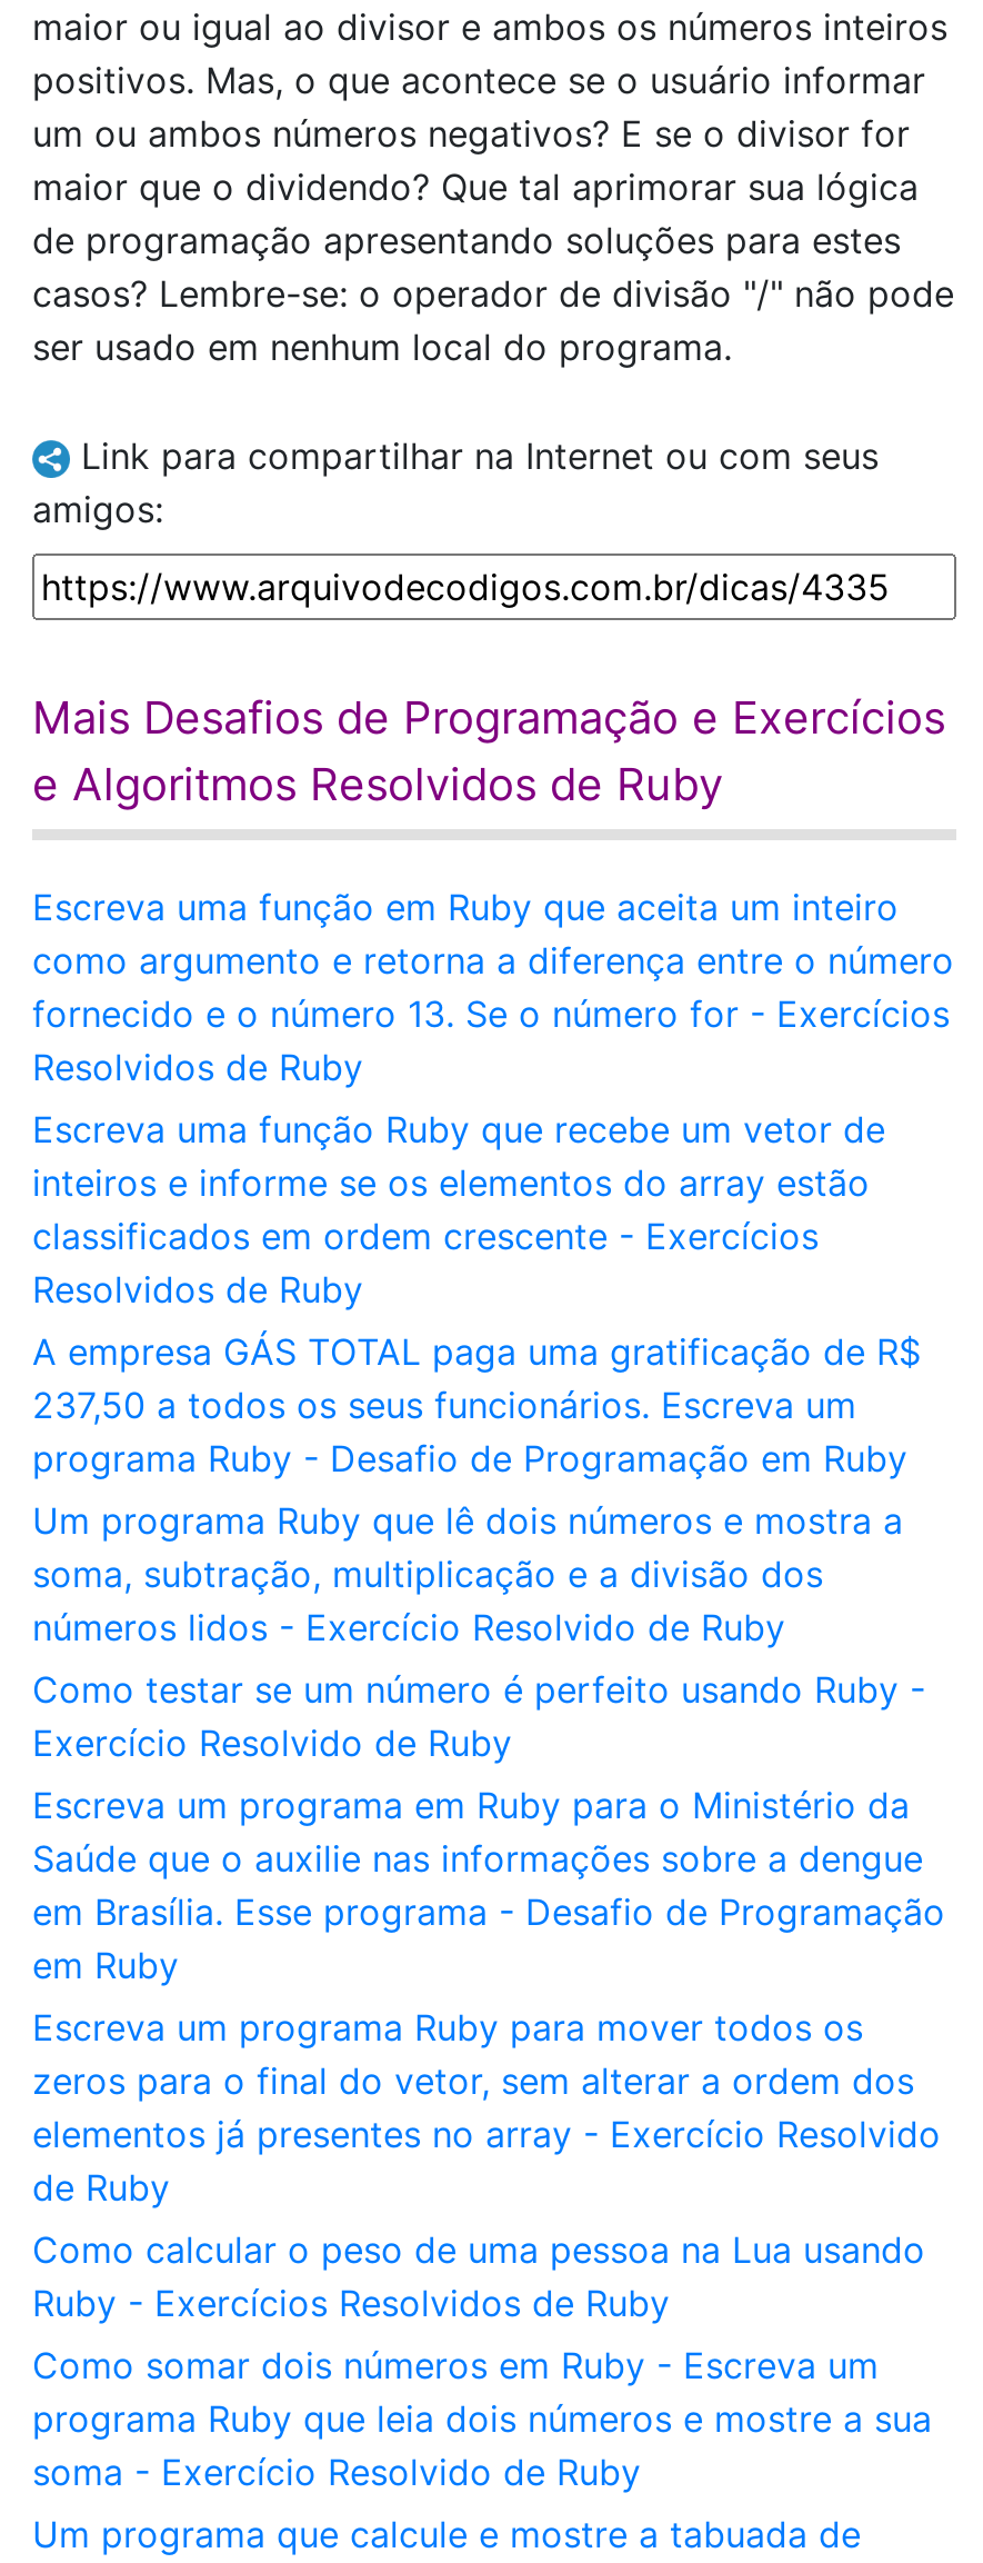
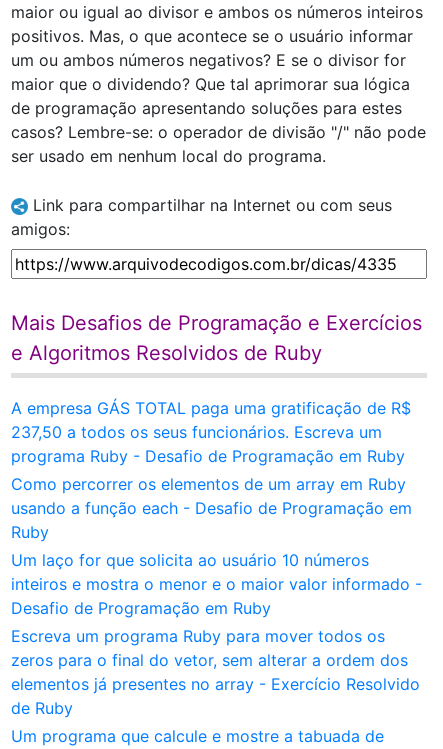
- Escreva uma função em Ruby que aceita um inteiro
- como argumento e retorna a diferença entre o número
- fornecido e o número 13. Se o número for - Exercícios
- Resolvidos de Ruby
- Escreva uma função Ruby que recebe um vetor de
- inteiros e informe se os elementos do array estão
- classificados em ordem crescente - Exercícios
- Resolvidos de Ruby

- Um programa Ruby que lê dois números e mostra a
- soma, subtração, multiplicação e a divisão dos
- números lidos - Exercício Resolvido de Ruby
- Como testar se um número é perfeito usando Ruby -
- Exercício Resolvido de Ruby
- Escreva um programa em Ruby para o Ministério da
- Saúde que o auxilie nas informações sobre a dengue
- em Brasília. Esse programa - Desafio de Programação
- em Ruby
+ Como percorrer os elementos de um array em Ruby
+ usando a função each - Desafio de Programação em
+ Ruby
+ Um laço for que solicita ao usuário 10 números
+ inteiros e mostra o menor e o maior valor informado -
+ Desafio de Programação em Ruby

- Como calcular o peso de uma pessoa na Lua usando
- Ruby - Exercícios Resolvidos de Ruby
- Como somar dois números em Ruby - Escreva um
- programa Ruby que leia dois números e mostre a sua
- soma - Exercício Resolvido de Ruby
